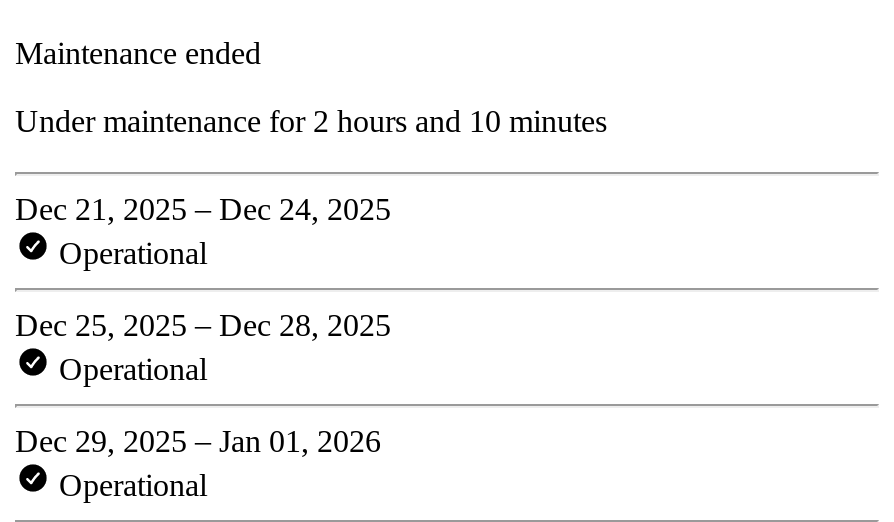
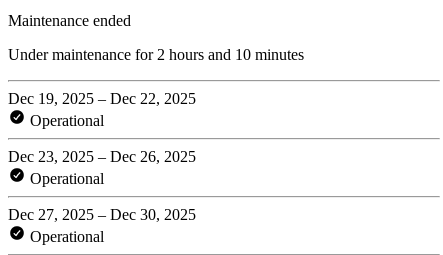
- Dec 21, 2025 – Dec 24, 2025
+ Dec 19, 2025 – Dec 22, 2025

- Dec 25, 2025 – Dec 28, 2025
+ Dec 23, 2025 – Dec 26, 2025

- Dec 29, 2025 – Jan 01, 2026
+ Dec 27, 2025 – Dec 30, 2025
